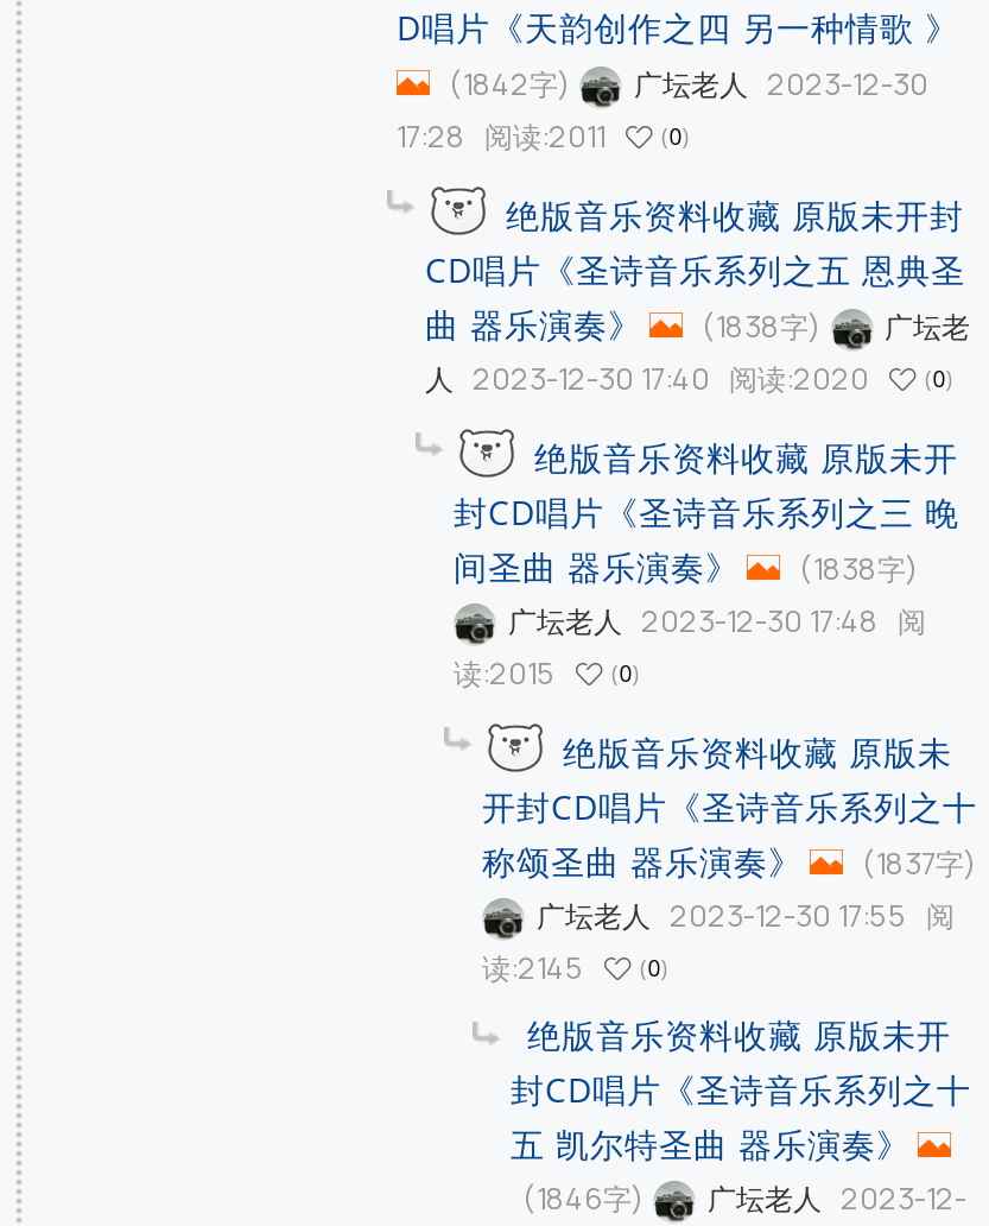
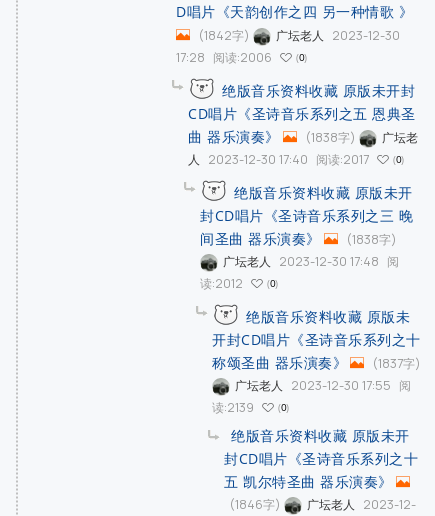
- 17:28 阅读:2011 0
+ 17:28 阅读:2006 0

- 人 2023-12-30 17:40 阅读:2020 0
+ 人 2023-12-30 17:40 阅读:2017 0

- 读:2015 0
+ 读:2012 0

- 读:2145 0
+ 读:2139 0
